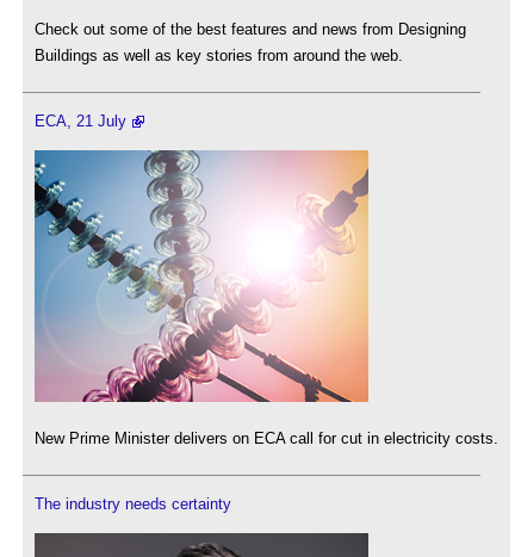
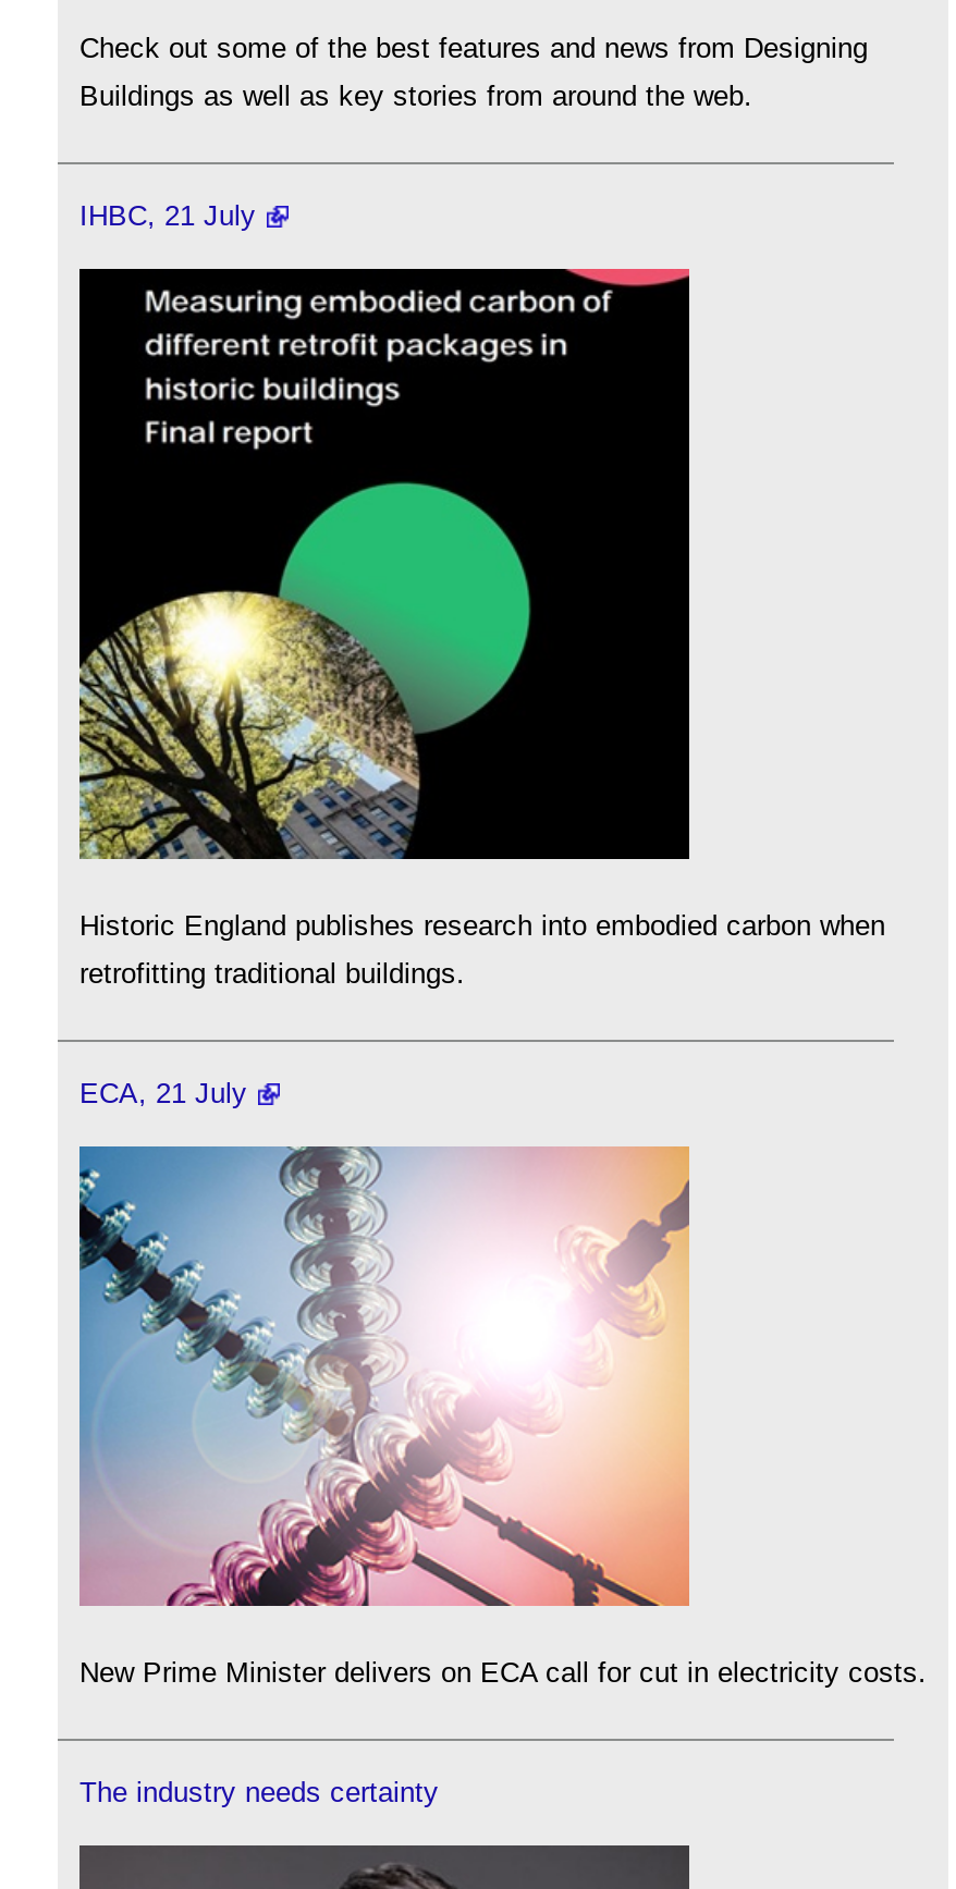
+ [image]
+ Historic England publishes research into embodied carbon when
+ retrofitting traditional buildings.

+ IHBC, 21 July
